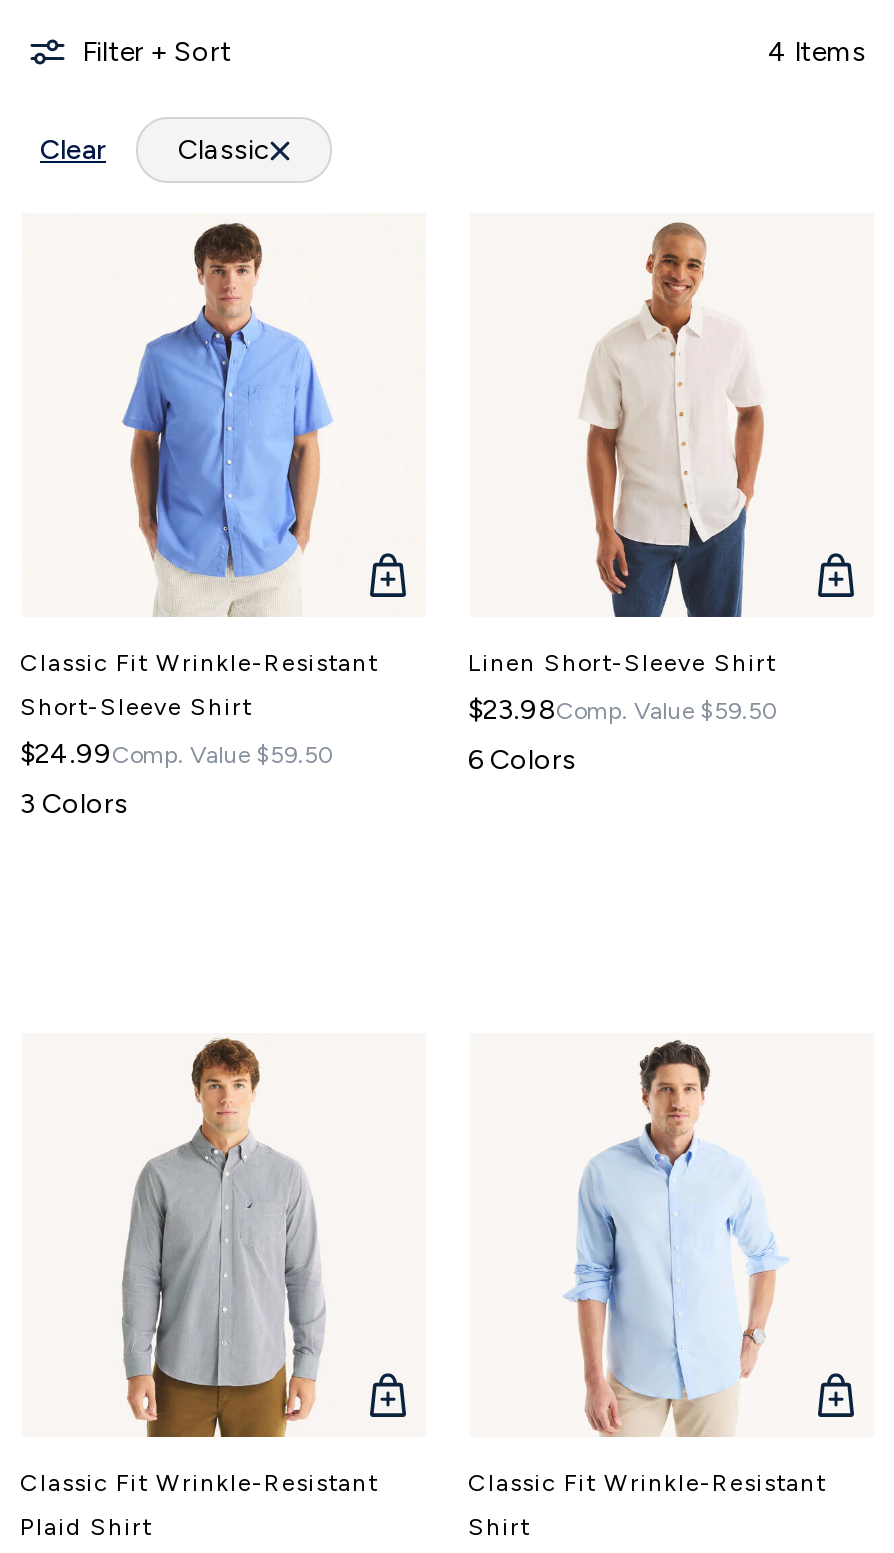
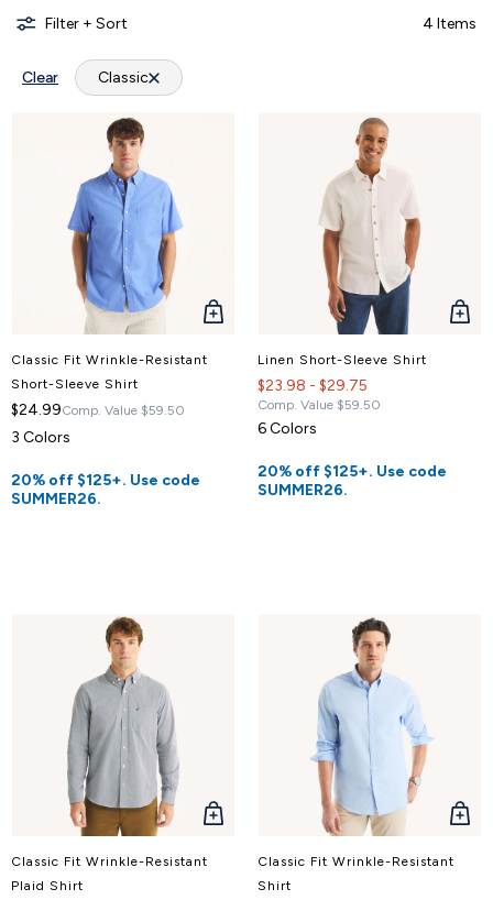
- $23.98Comp. Value $59.50
+ $23.98 - $29.75
+ Comp. Value $59.50

+ 20% off $125+. Use code
+ SUMMER26.

+ 20% off $125+. Use code
+ SUMMER26.
